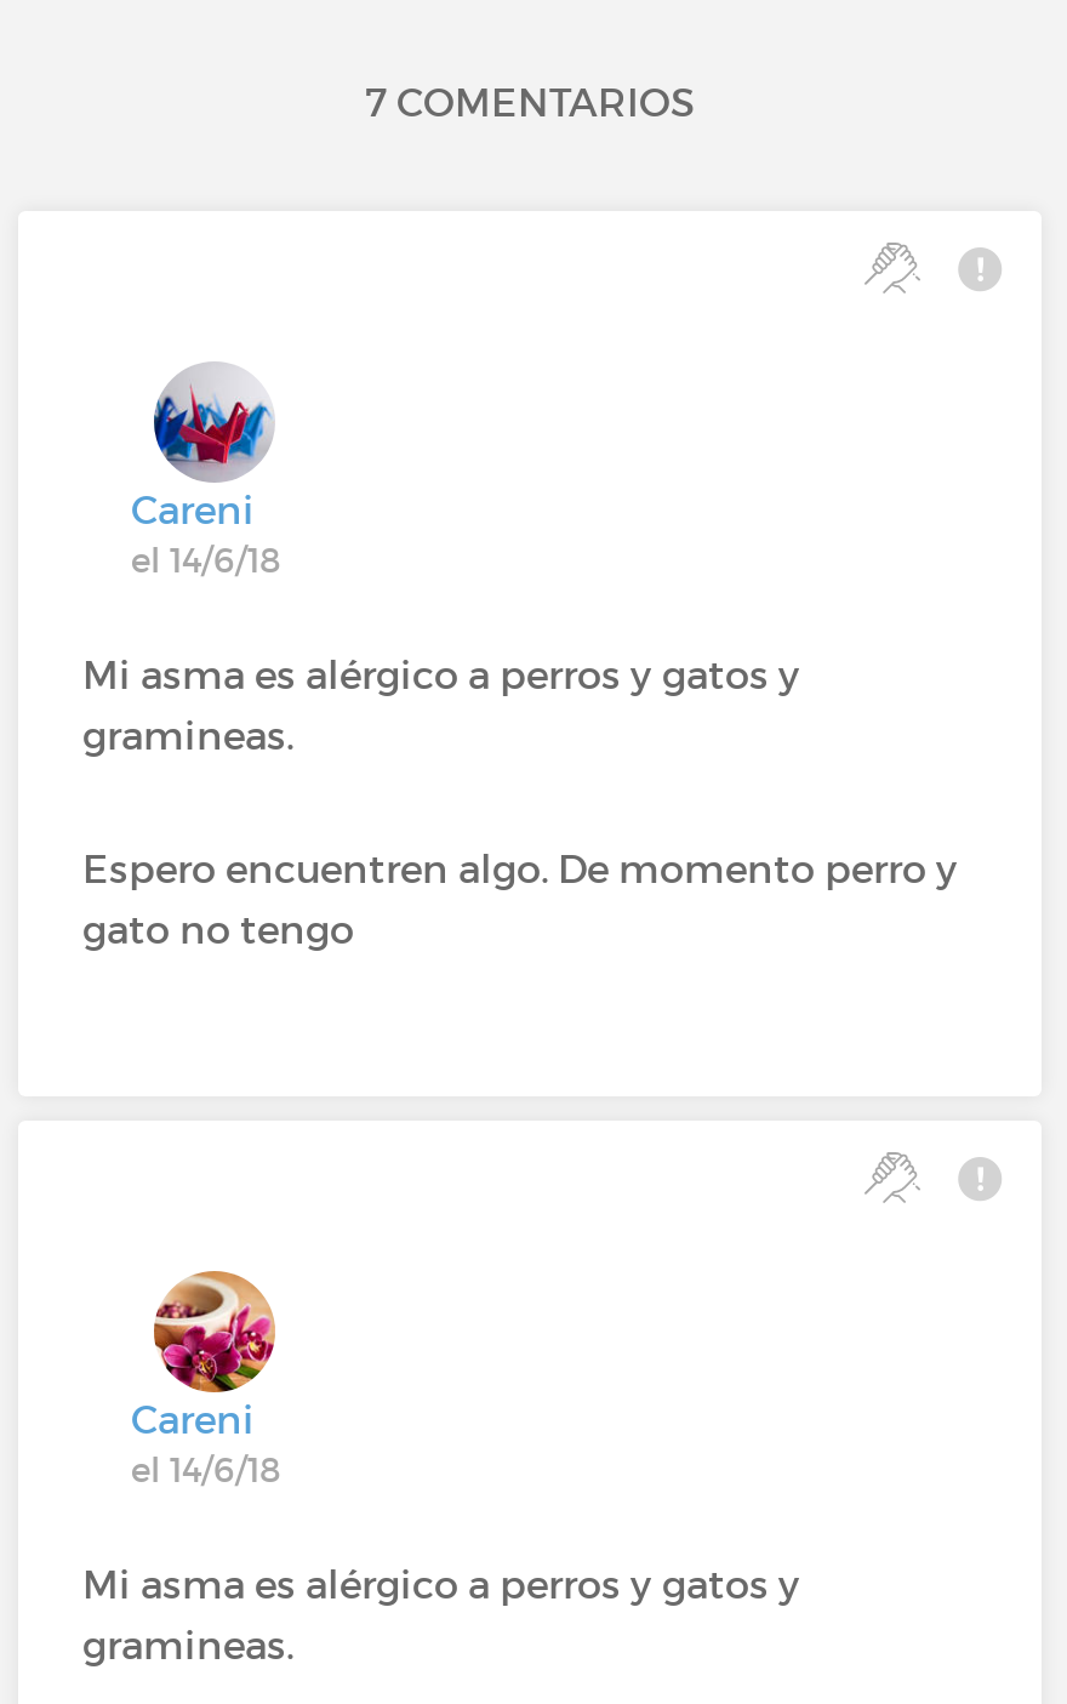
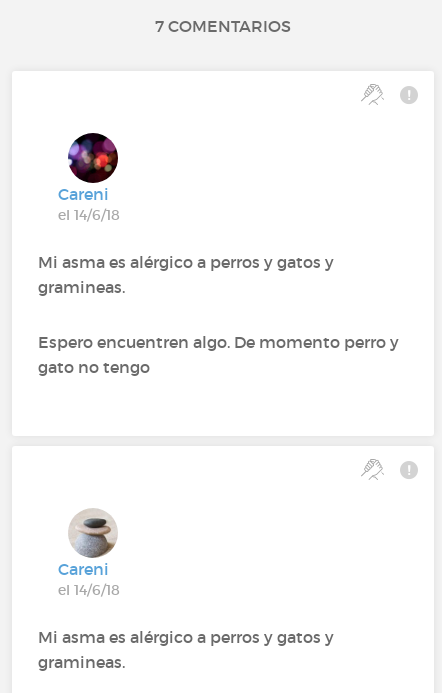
- [image]
+ [image]

- [image]
+ [image]
